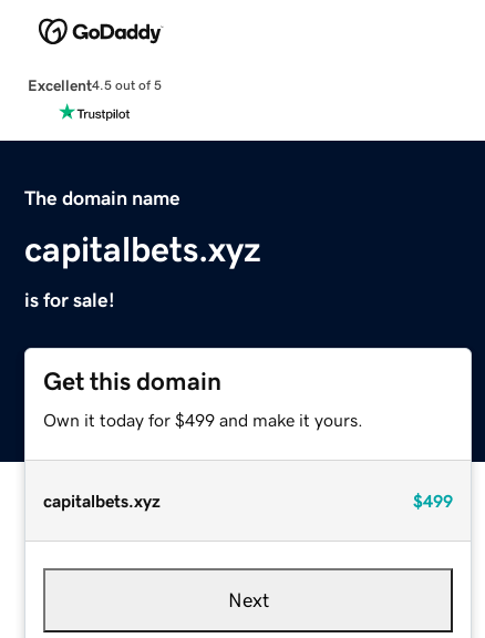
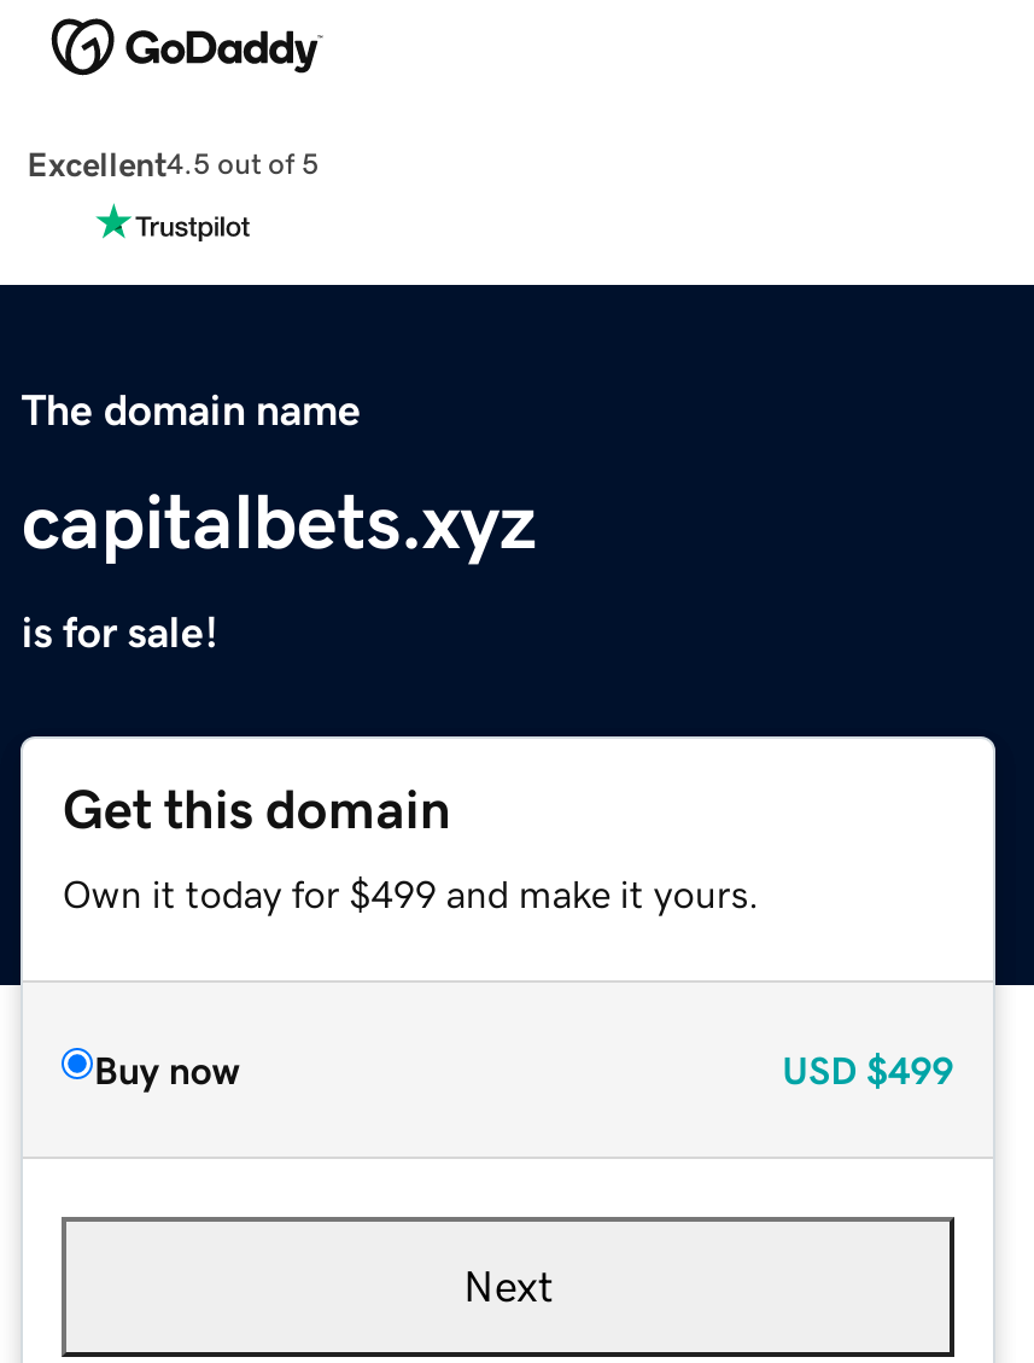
- capitalbets.xyz
- $499
+ Buy now
+ USD $499
